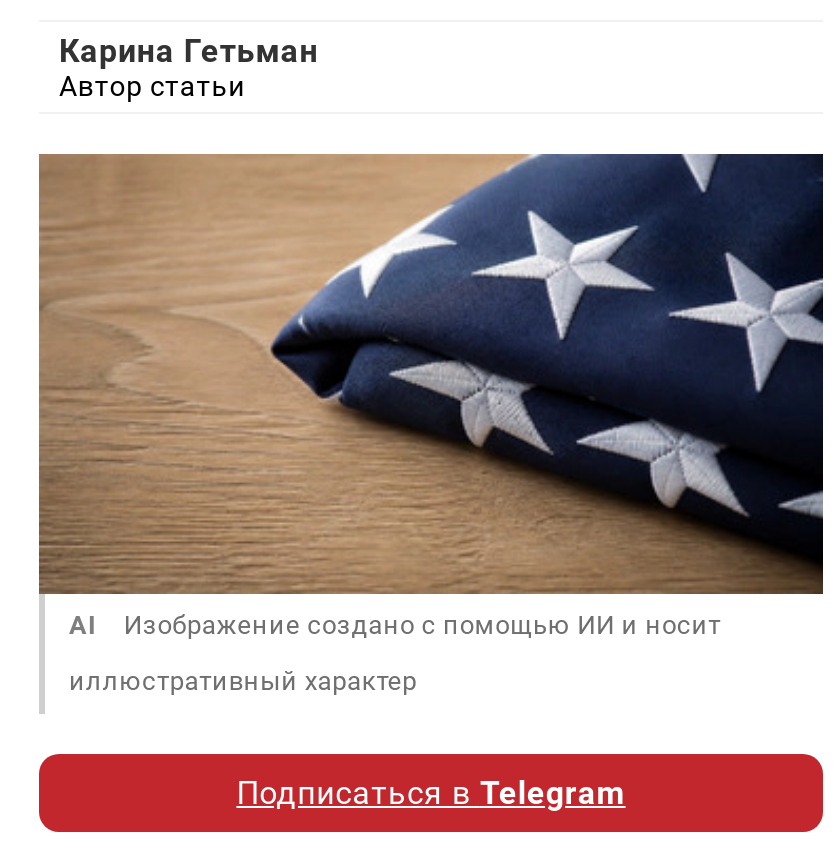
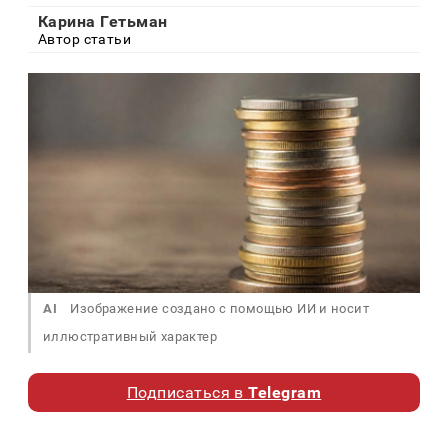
- [image]
+ [image]
